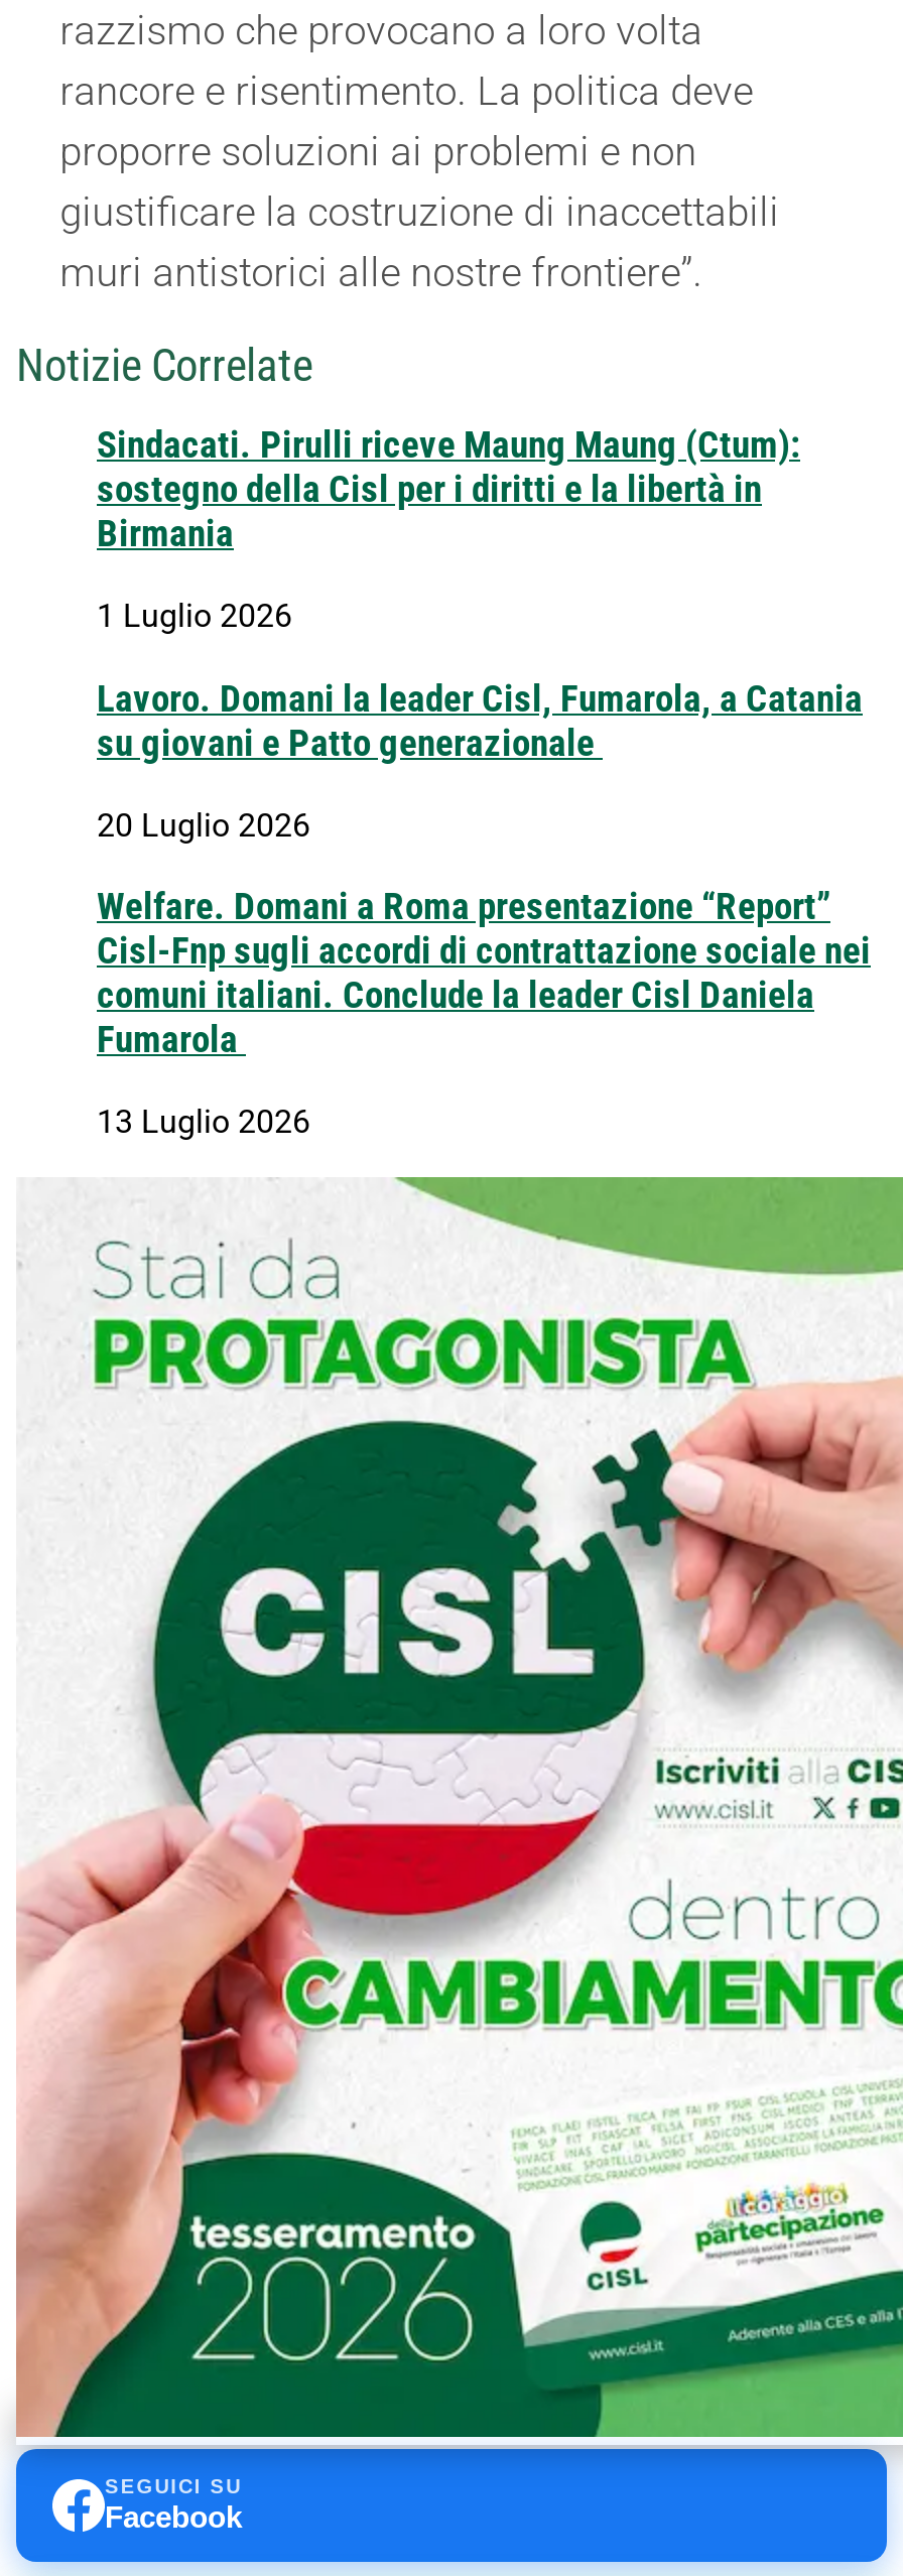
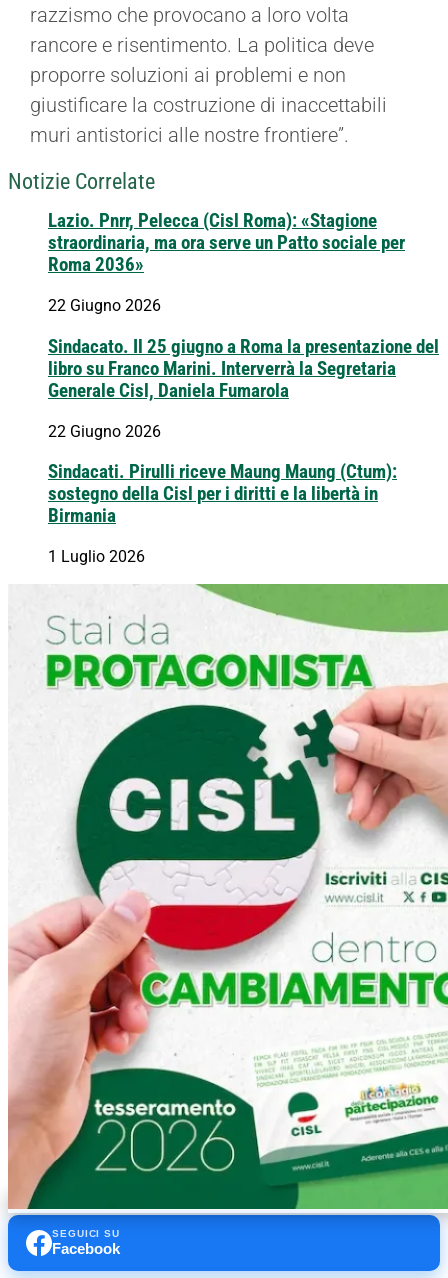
+ Lazio. Pnrr, Pelecca (Cisl Roma): «Stagione
+ straordinaria, ma ora serve un Patto sociale per
+ Roma 2036»
+ 22 Giugno 2026
+ Sindacato. Il 25 giugno a Roma la presentazione del
+ libro su Franco Marini. Interverrà la Segretaria
+ Generale Cisl, Daniela Fumarola
+ 22 Giugno 2026

moved down: Sindacati. Pirulli riceve Maung Maung (Ctum): | sostegno della Cisl per i diritti e la libertà in | Birmania | 1 Luglio 2026

- Lavoro. Domani la leader Cisl, Fumarola, a Catania
- su giovani e Patto generazionale
- 20 Luglio 2026
- Welfare. Domani a Roma presentazione “Report”
- Cisl-Fnp sugli accordi di contrattazione sociale nei
- comuni italiani. Conclude la leader Cisl Daniela
- Fumarola
- 13 Luglio 2026
